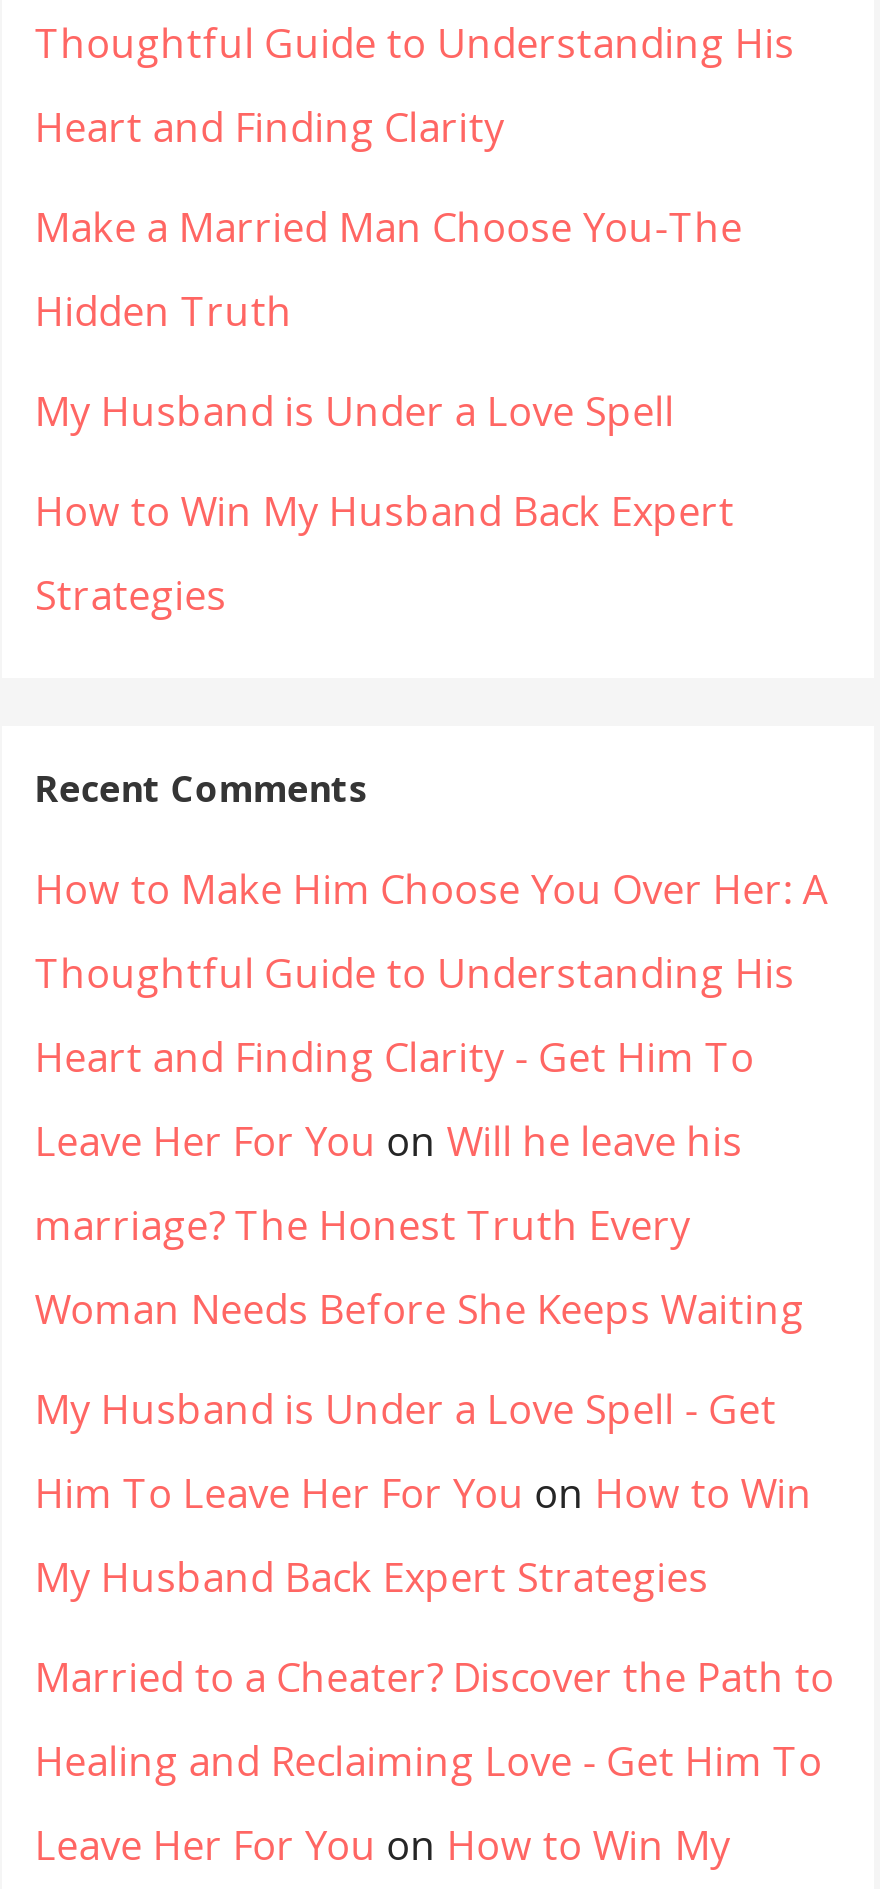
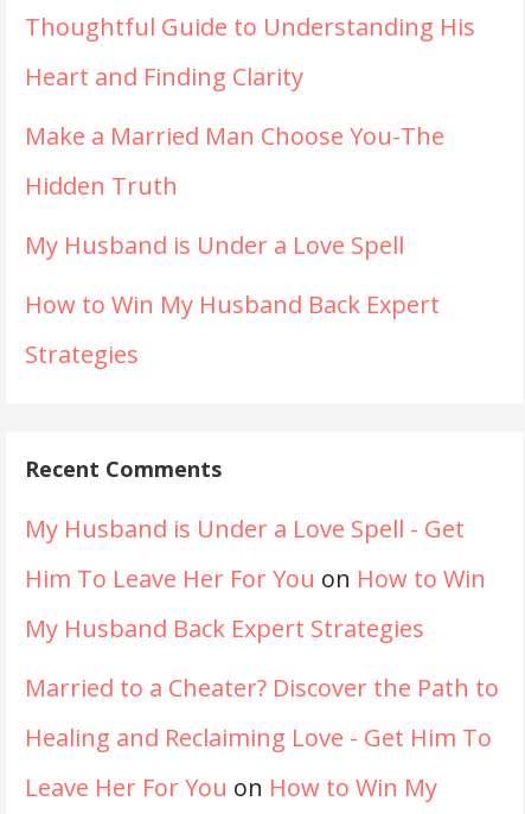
- How to Make Him Choose You Over Her: A
- Thoughtful Guide to Understanding His
- Heart and Finding Clarity - Get Him To
- Leave Her For You on Will he leave his
- marriage? The Honest Truth Every
- Woman Needs Before She Keeps Waiting
